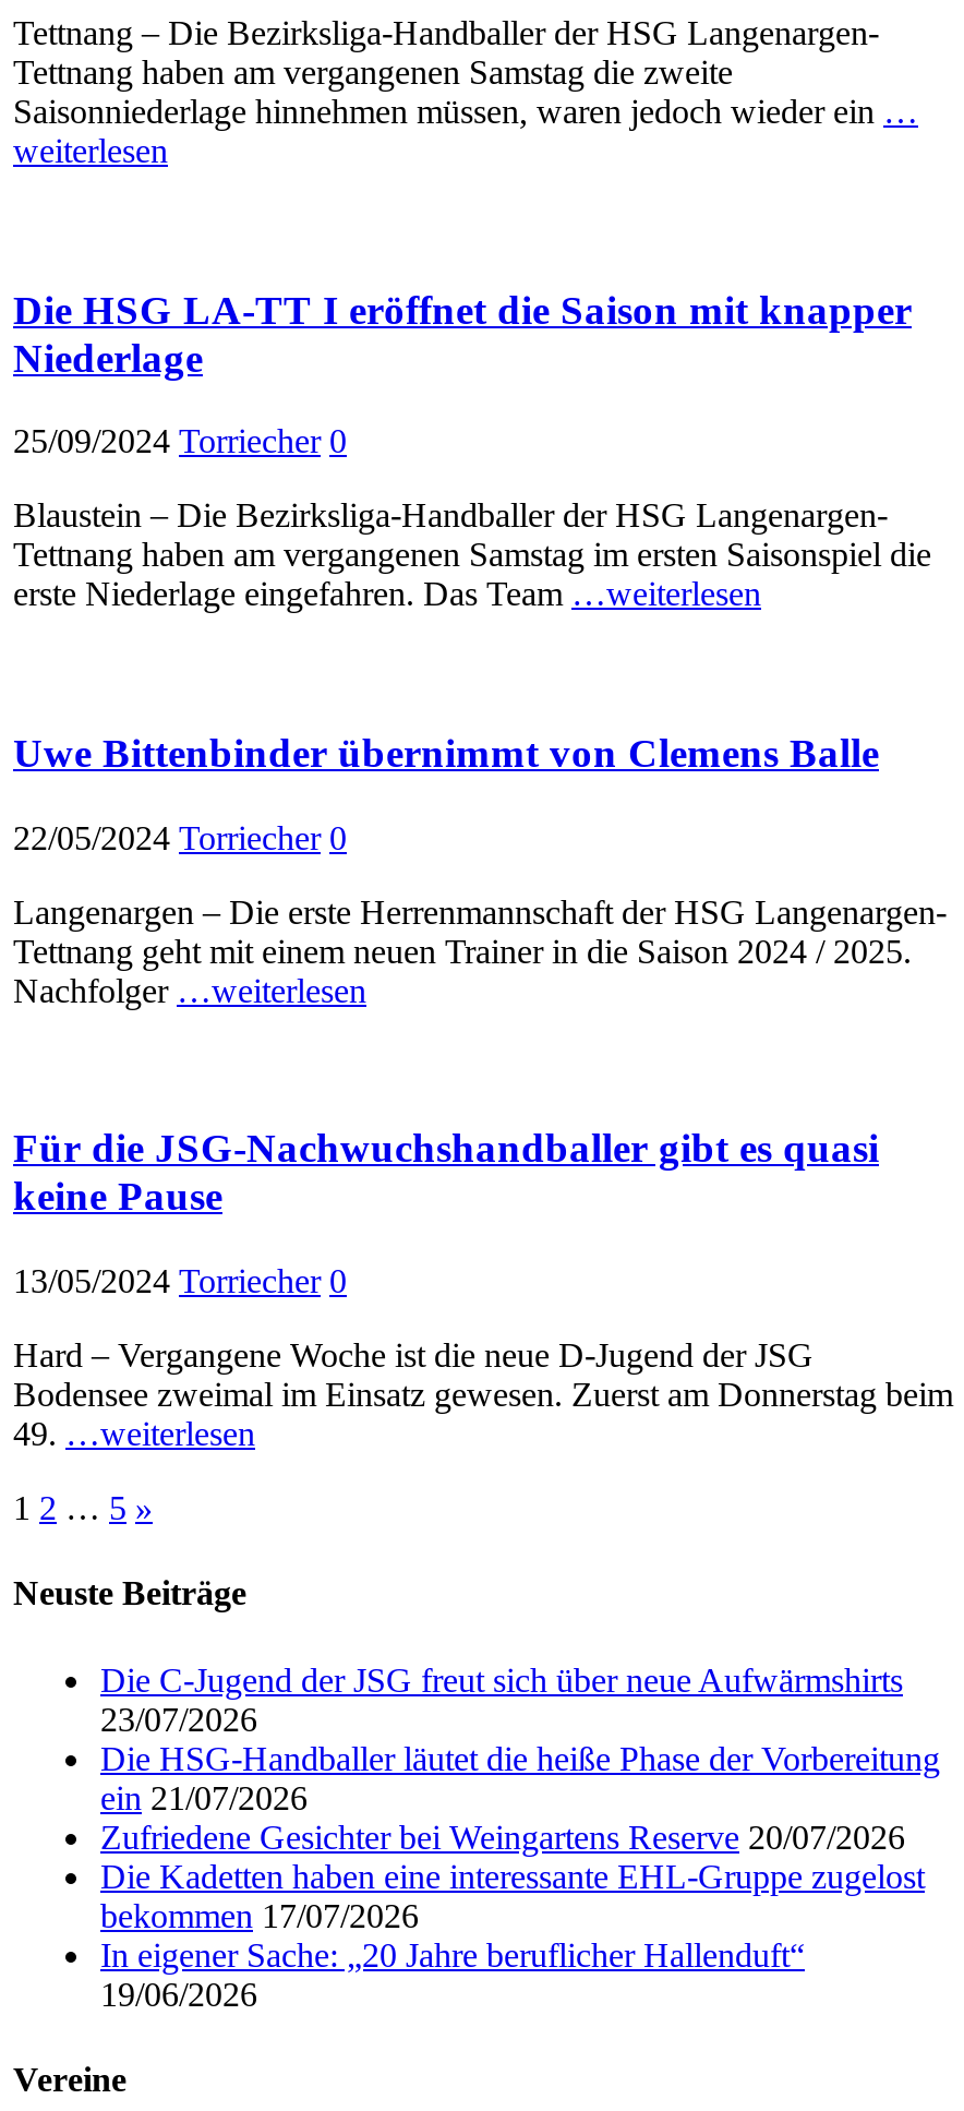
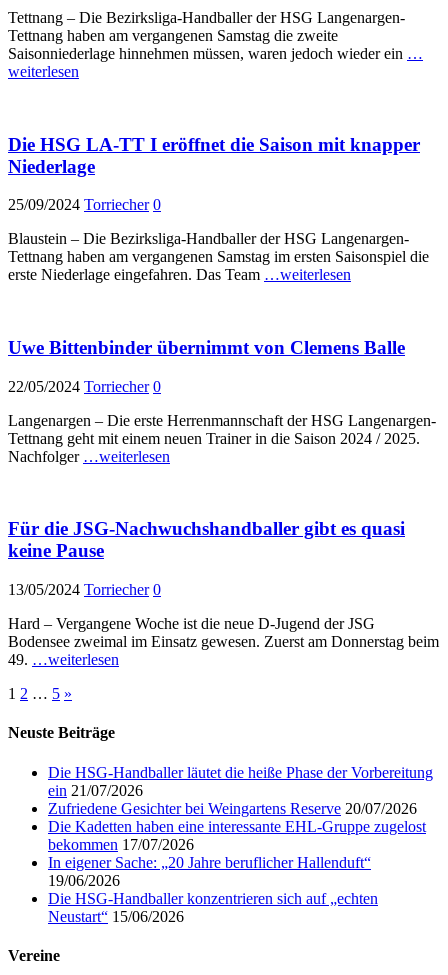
- Die C-Jugend der JSG freut sich über neue Aufwärmshirts
- 23/07/2026

moved up: Die HSG-Handballer läutet die heiße Phase der Vorbereitung | ein 21/07/2026 | Zufriedene Gesichter bei Weingartens Reserve 20/07/2026 | Die Kadetten haben eine interessante EHL-Gruppe zugelost | bekommen 17/07/2026 | In eigener Sache: „20 Jahre beruflicher Hallenduft“ | 19/06/2026

+ Die HSG-Handballer konzentrieren sich auf „echten
+ Neustart“ 15/06/2026
